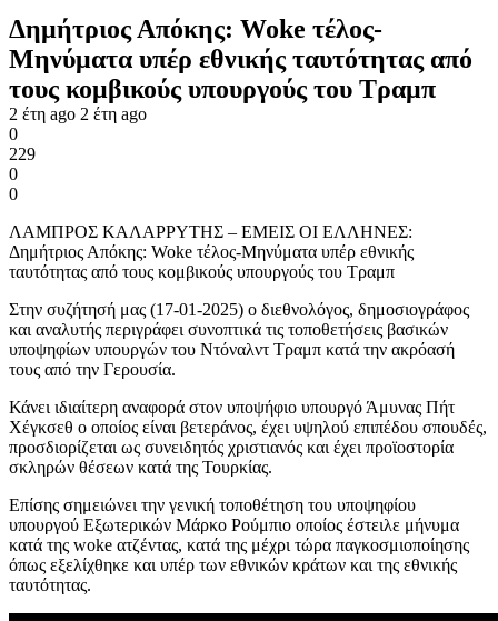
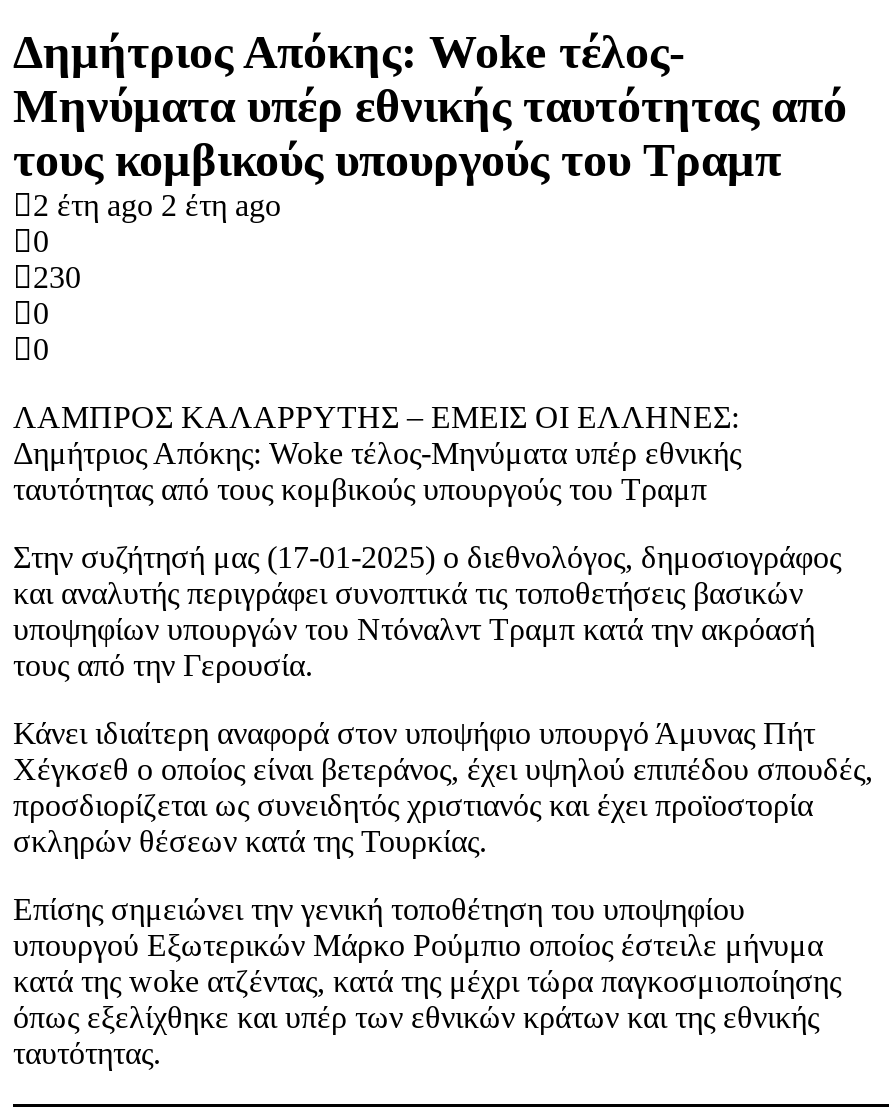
- 229
+ 230
